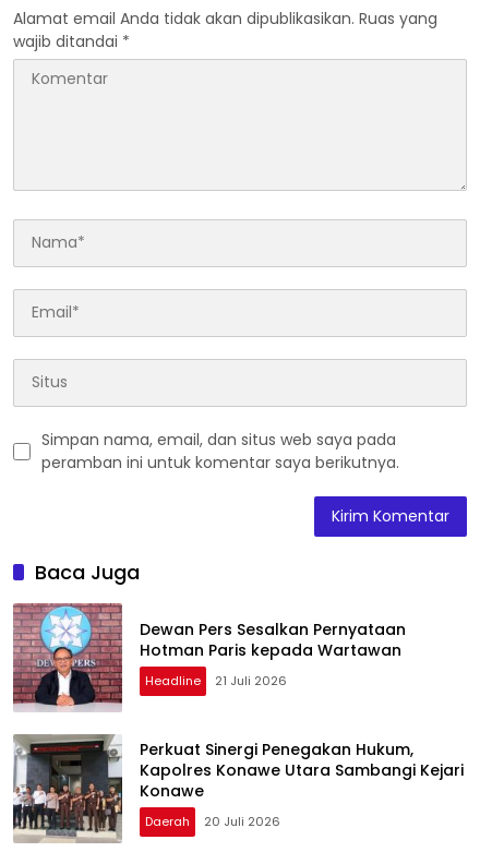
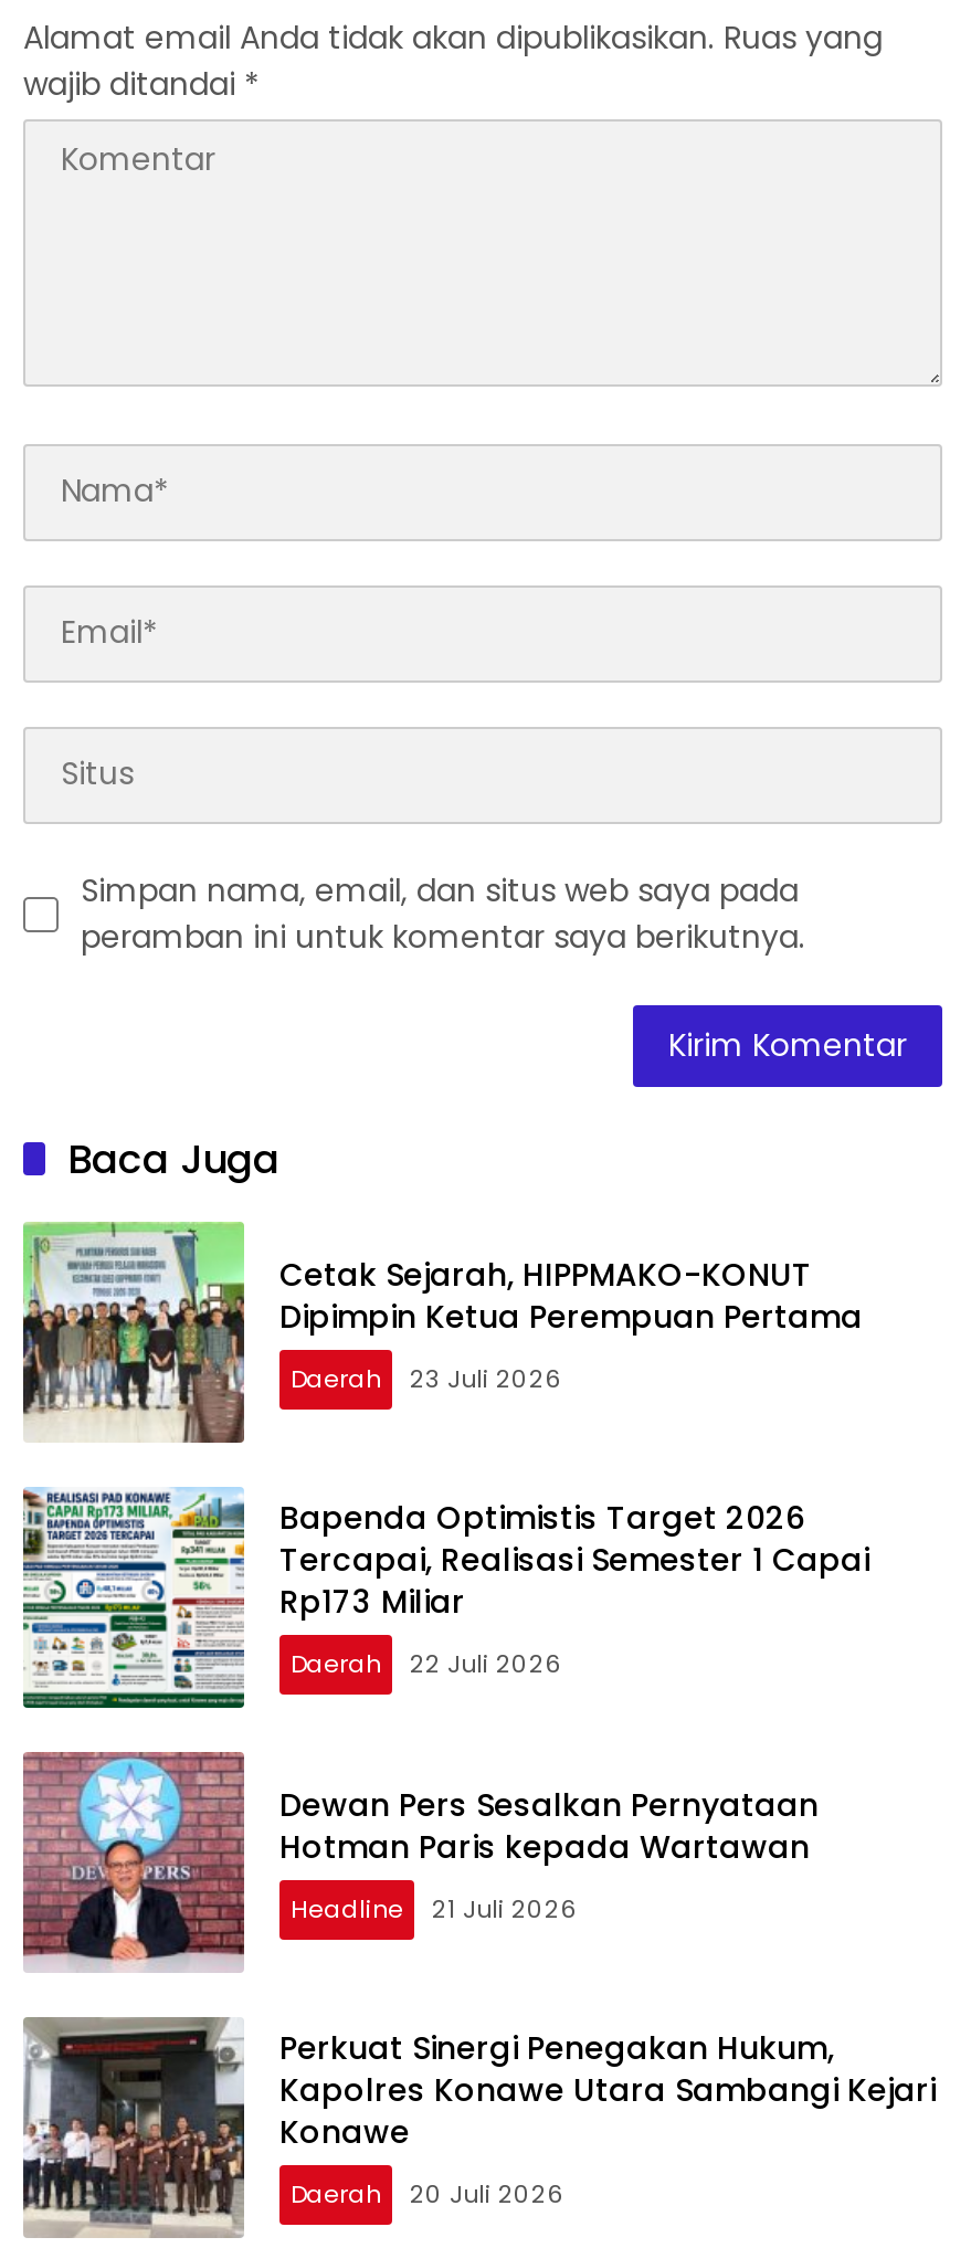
+ [image]
+ Cetak Sejarah, HIPPMAKO-KONUT
+ Dipimpin Ketua Perempuan Pertama
+ Daerah
+ 23 Juli 2026
+ Bapenda Optimistis Target 2026
+ Tercapai, Realisasi Semester 1 Capai
+ Rp173 Miliar
+ Daerah
+ 22 Juli 2026

+ [image]
